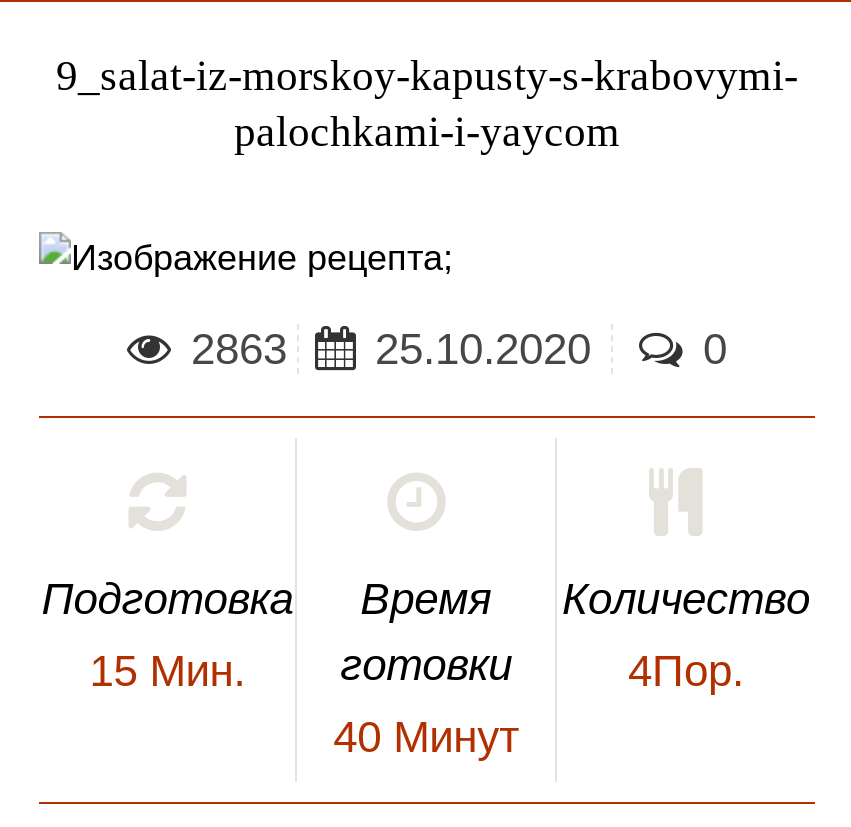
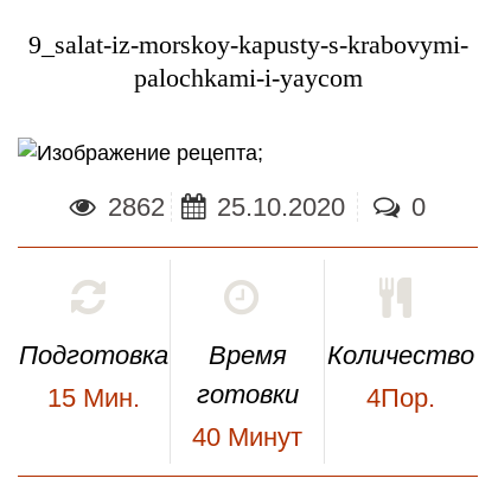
- 2863 25.10.2020
+ 2862 25.10.2020
